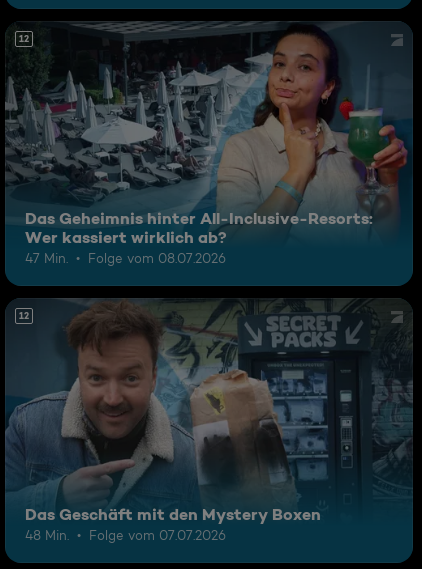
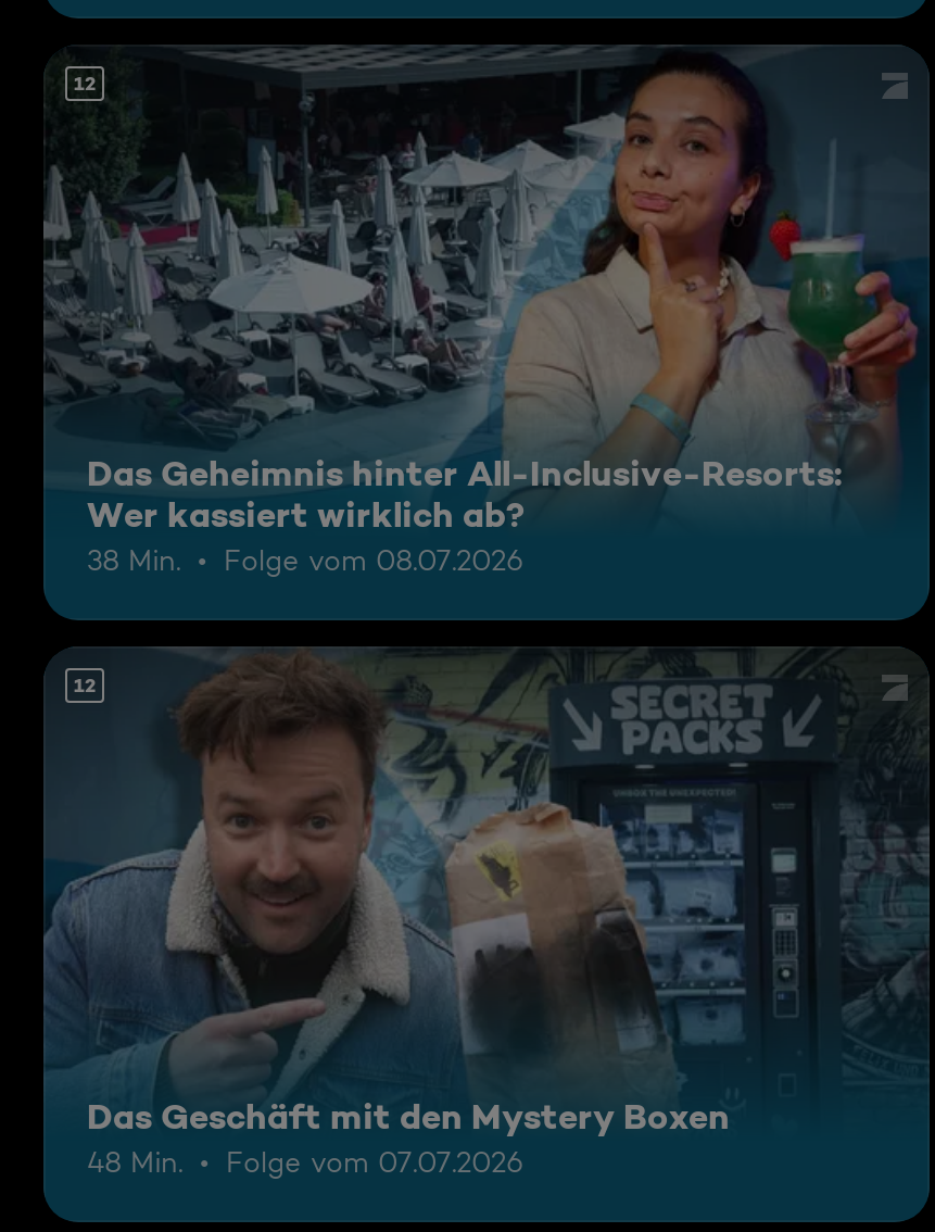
- 47 Min. Folge vom 08.07.2026
+ 38 Min. Folge vom 08.07.2026
